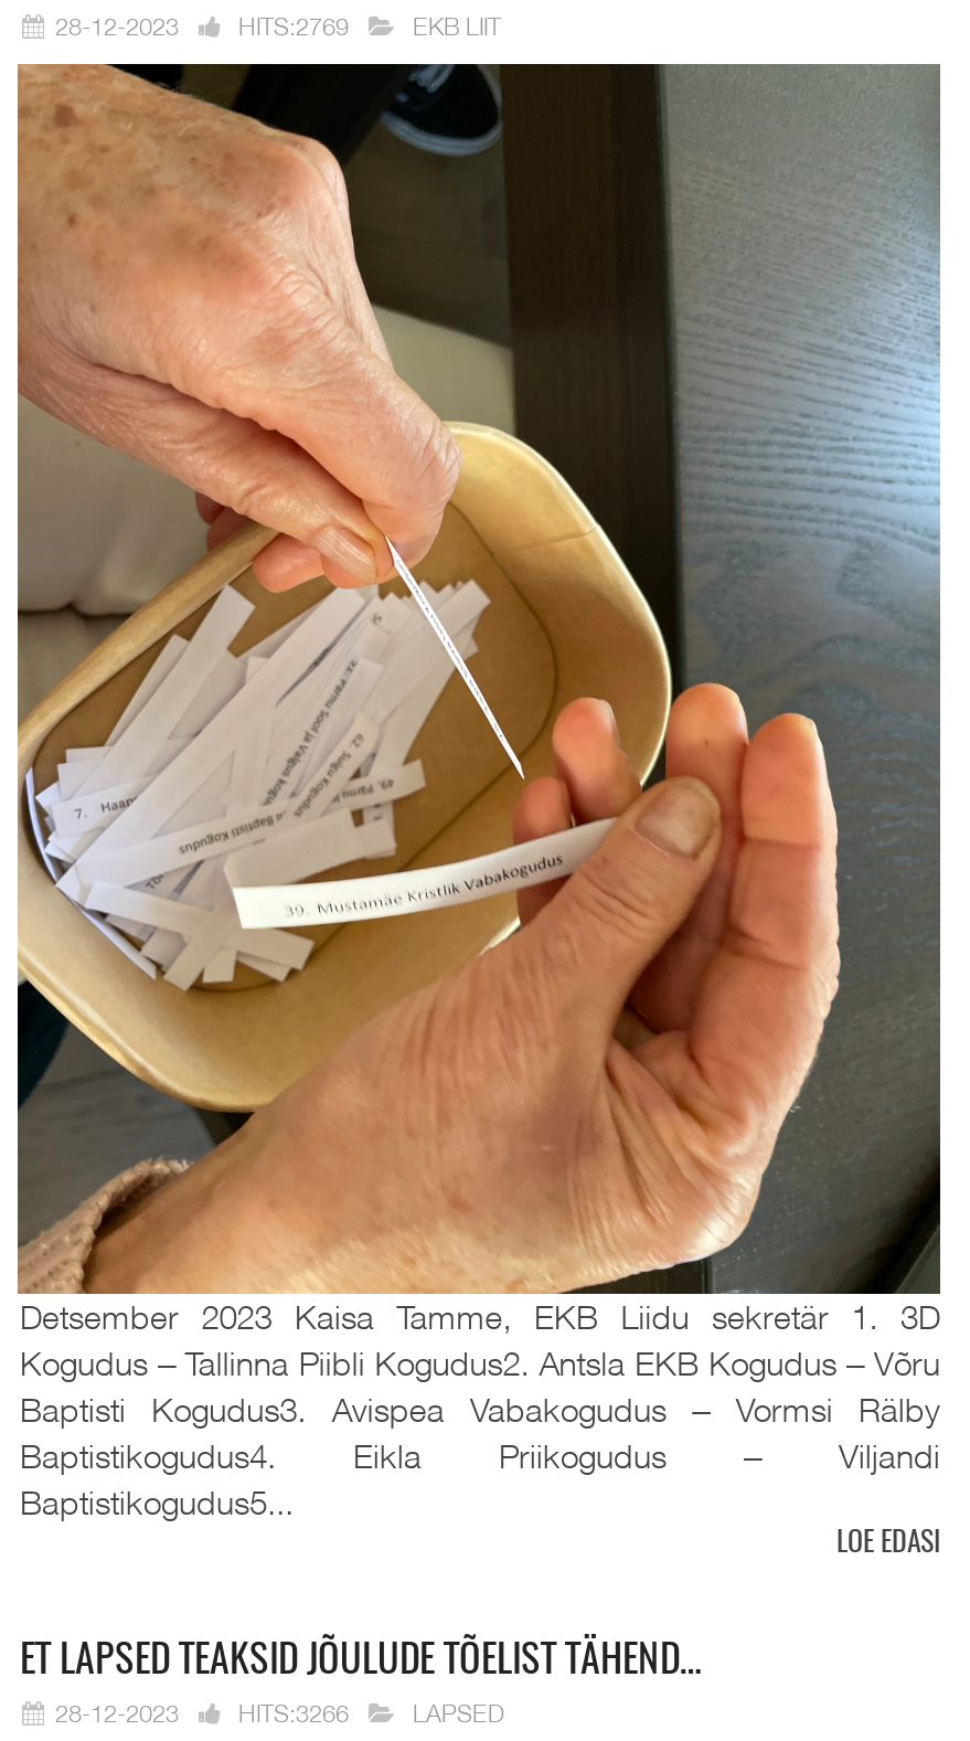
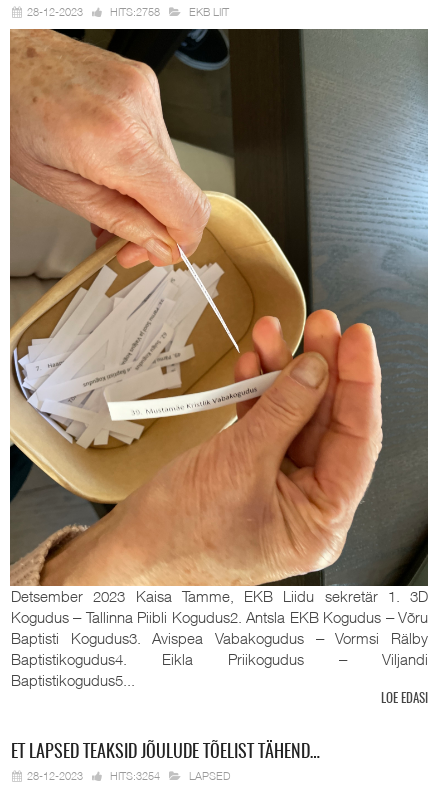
- 28-12-2023 HITS:2769
+ 28-12-2023 HITS:2758

- 28-12-2023 HITS:3266
+ 28-12-2023 HITS:3254
